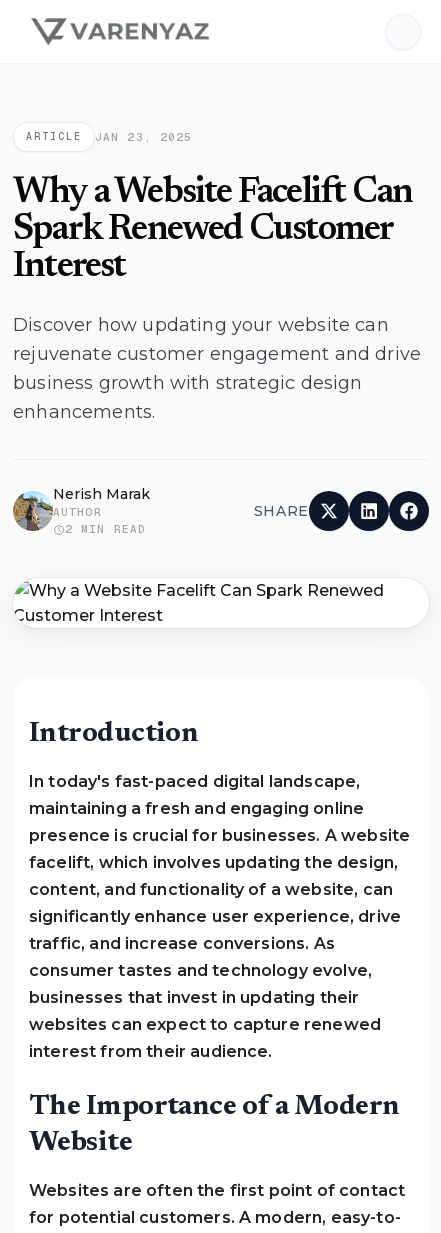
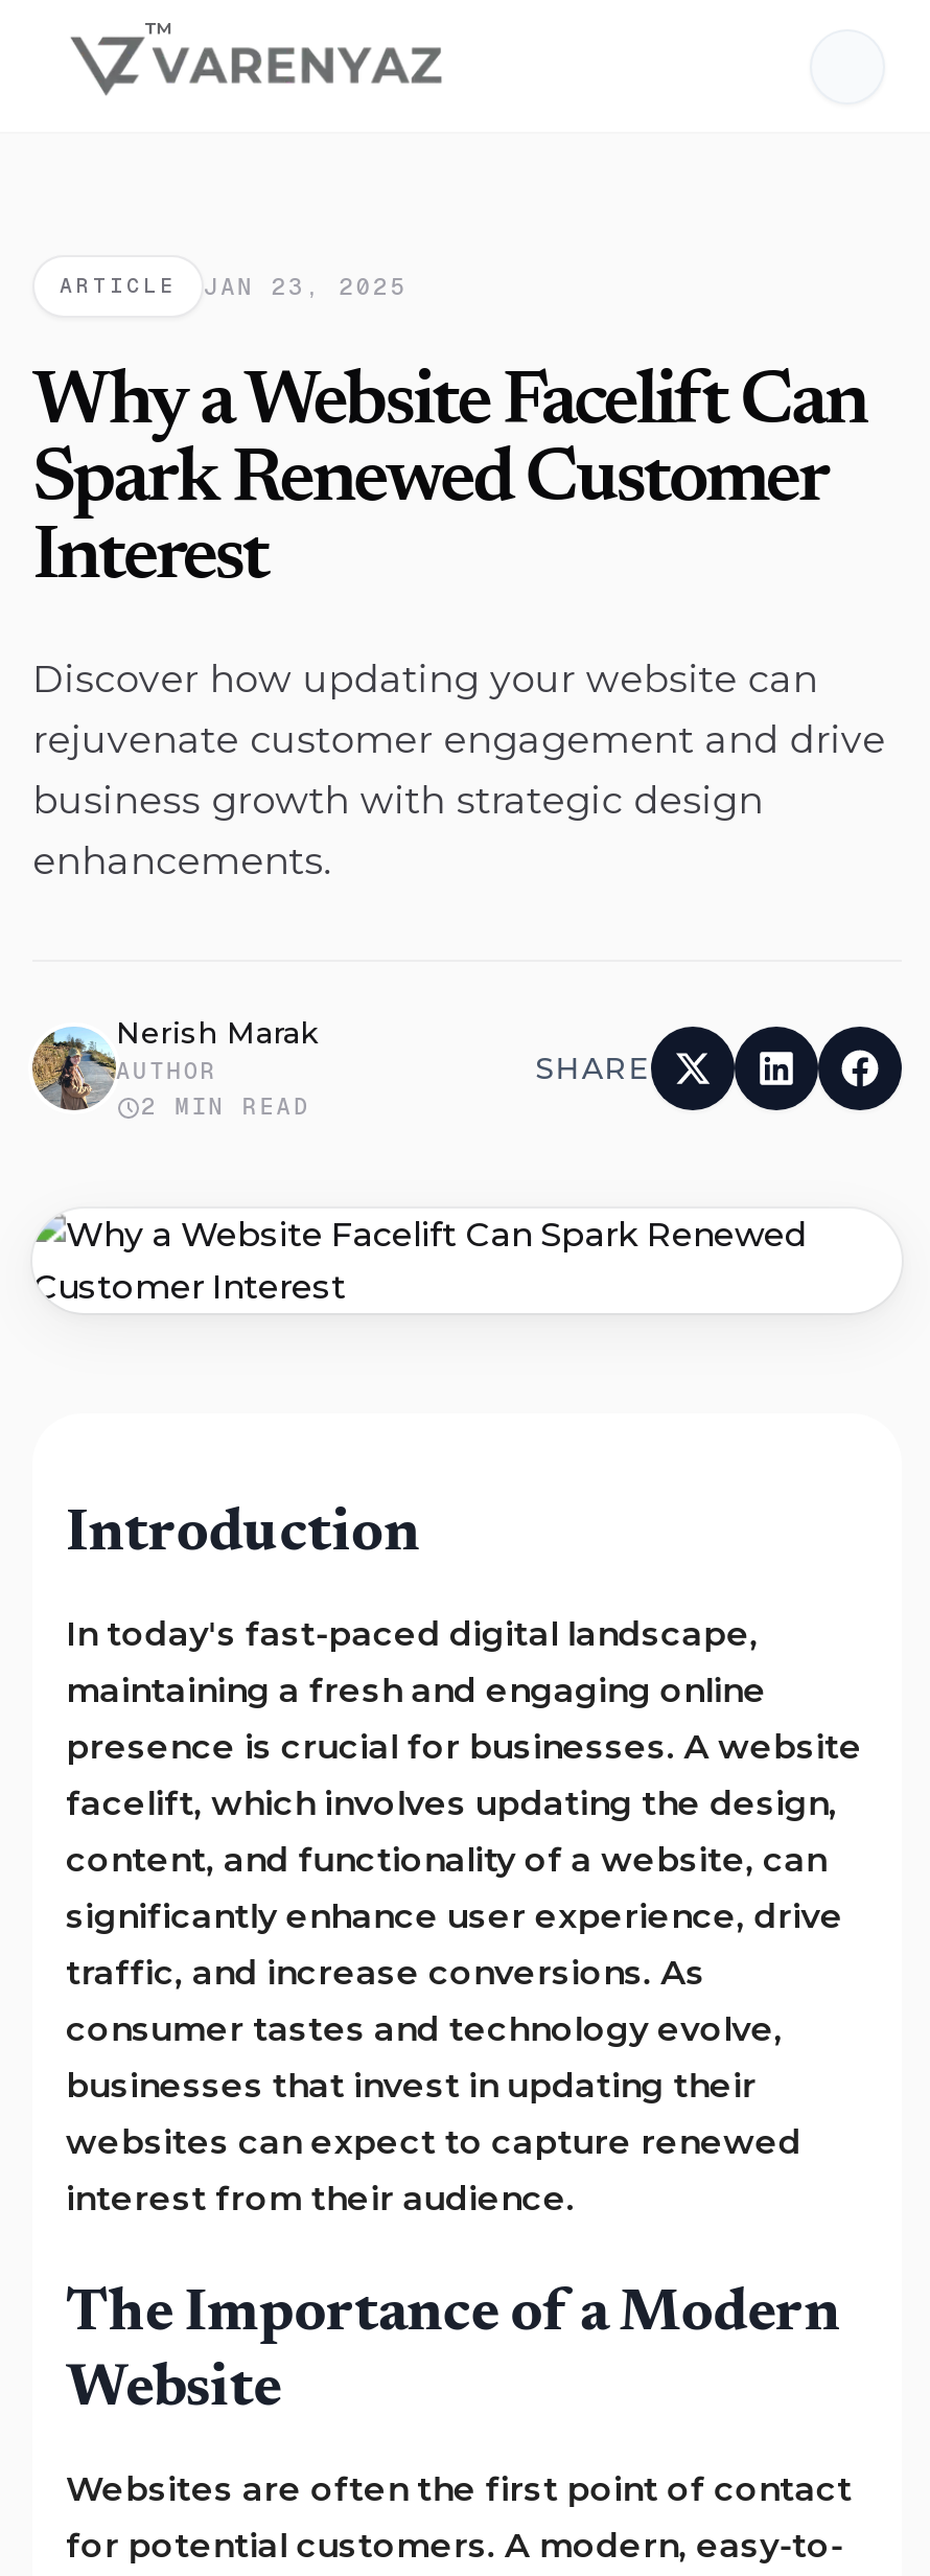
+ ™
